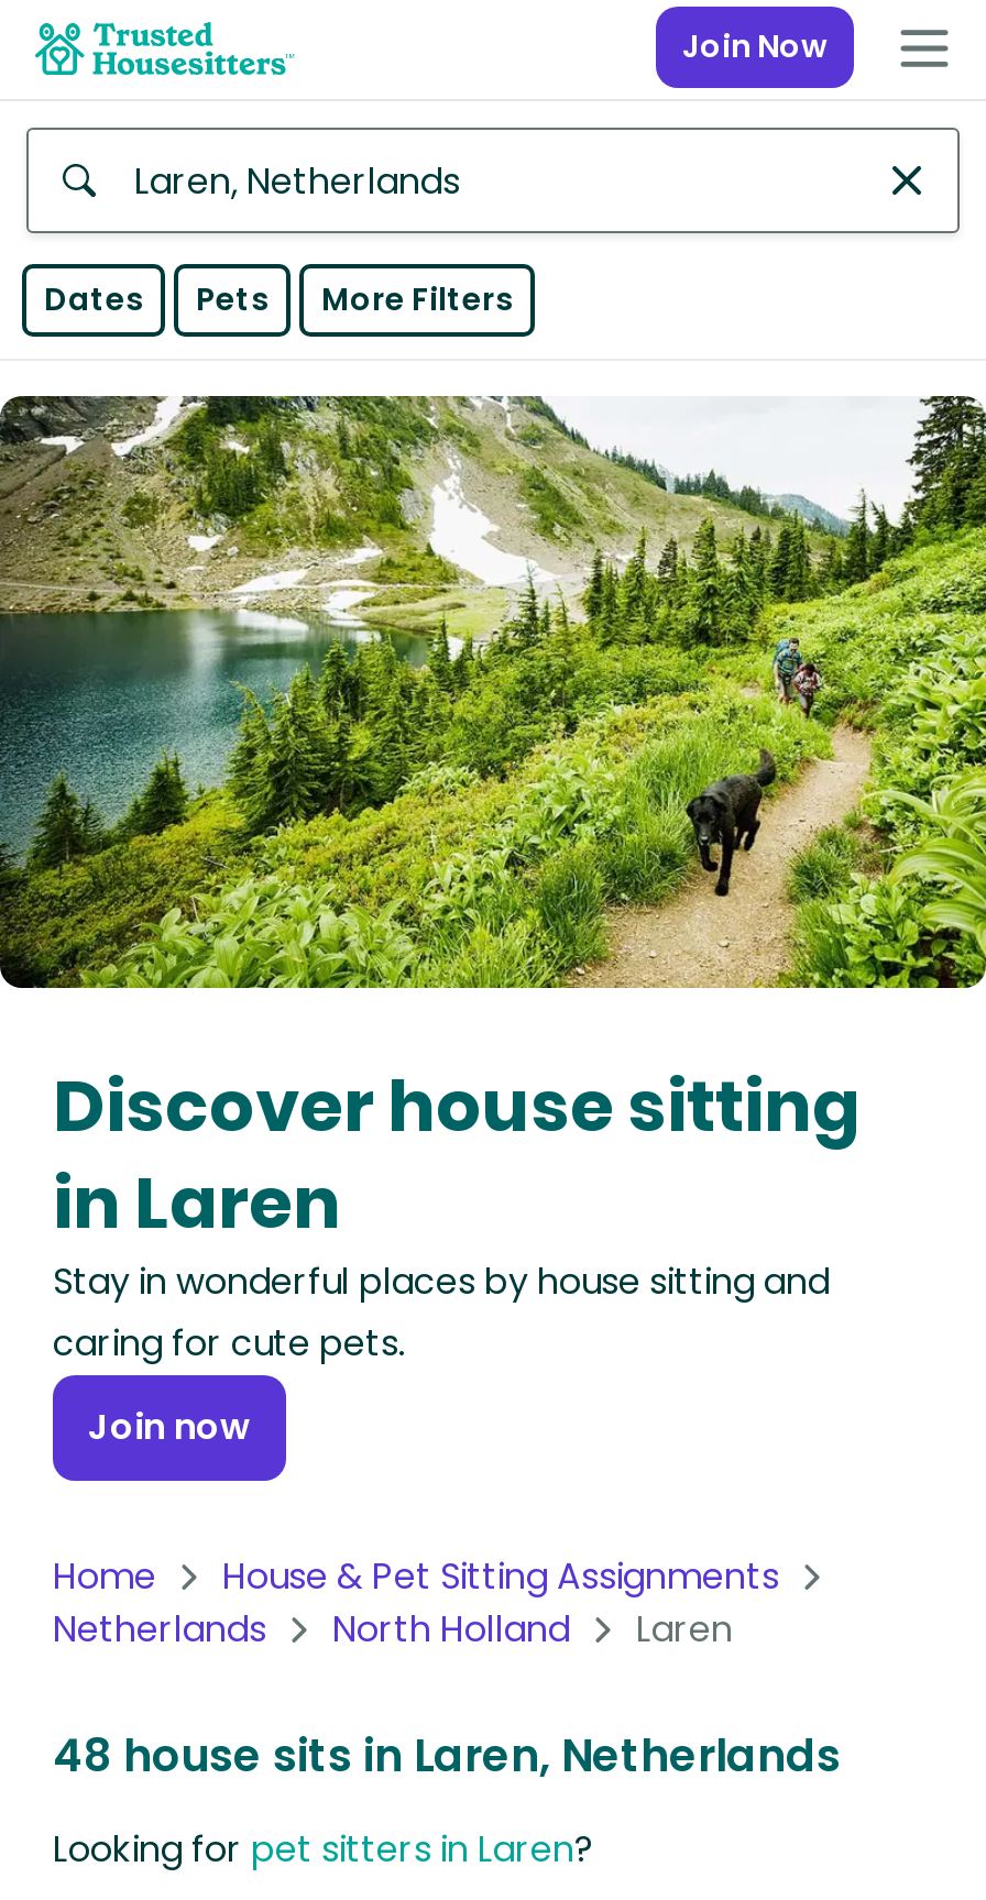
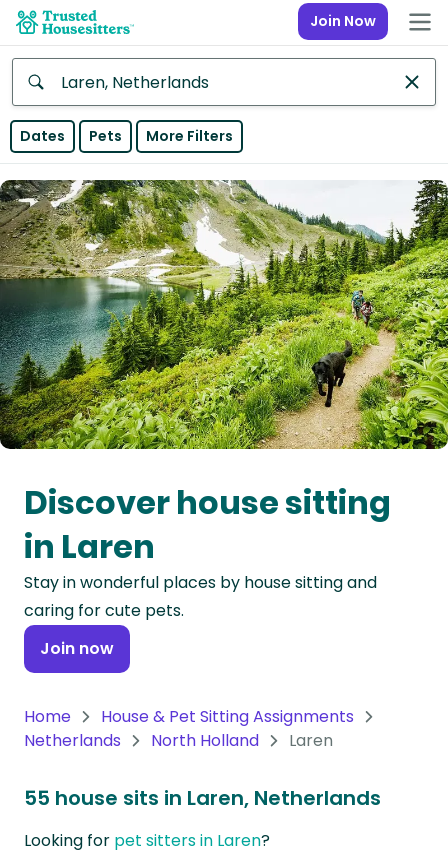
- 48 house sits in Laren, Netherlands
+ 55 house sits in Laren, Netherlands
